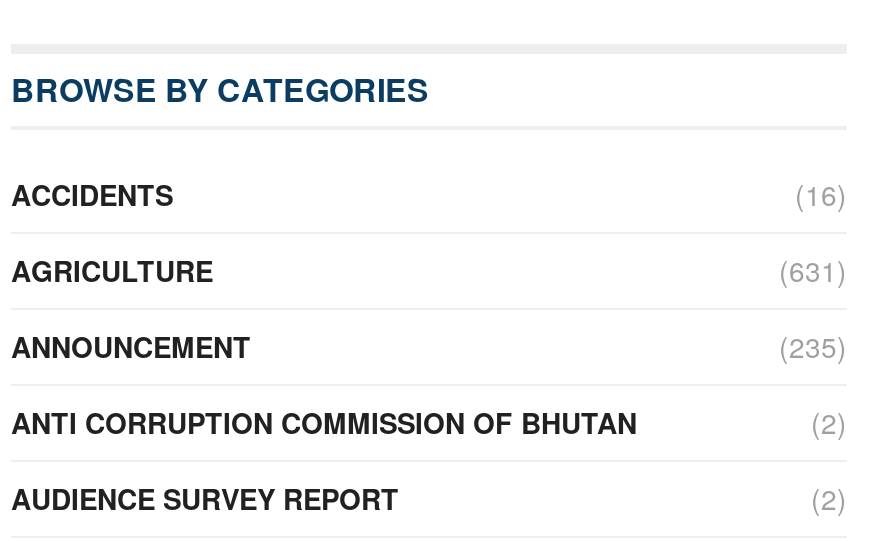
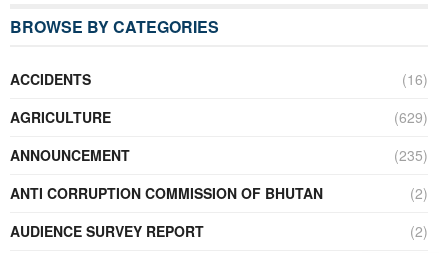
- (631)
+ (629)
